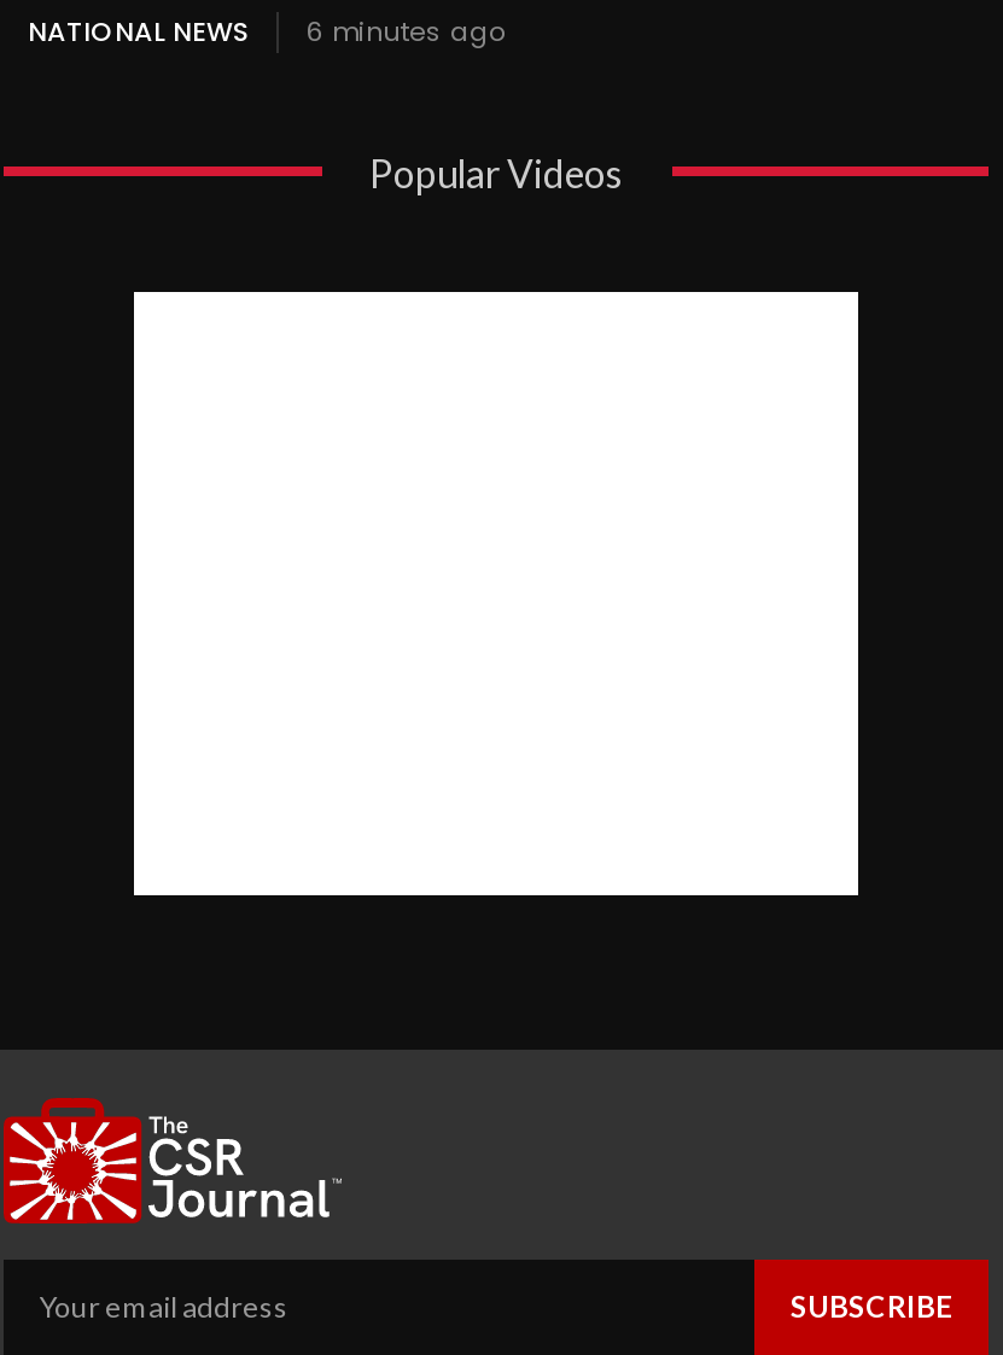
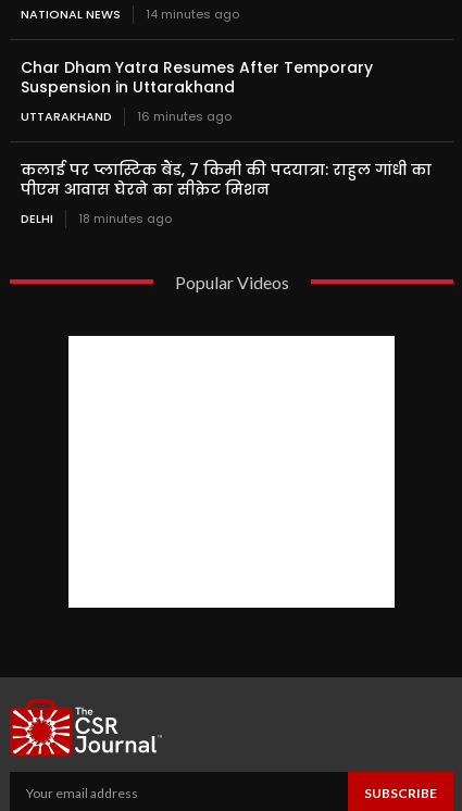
- 6 minutes ago
+ 14 minutes ago
+ Char Dham Yatra Resumes After Temporary
+ Suspension in Uttarakhand
+ UTTARAKHAND
+ 16 minutes ago
+ कलाई पर प्लास्टिक बैंड, 7 किमी की पदयात्रा: राहुल गांधी का
+ पीएम आवास घेरने का सीक्रेट मिशन
+ DELHI
+ 18 minutes ago
